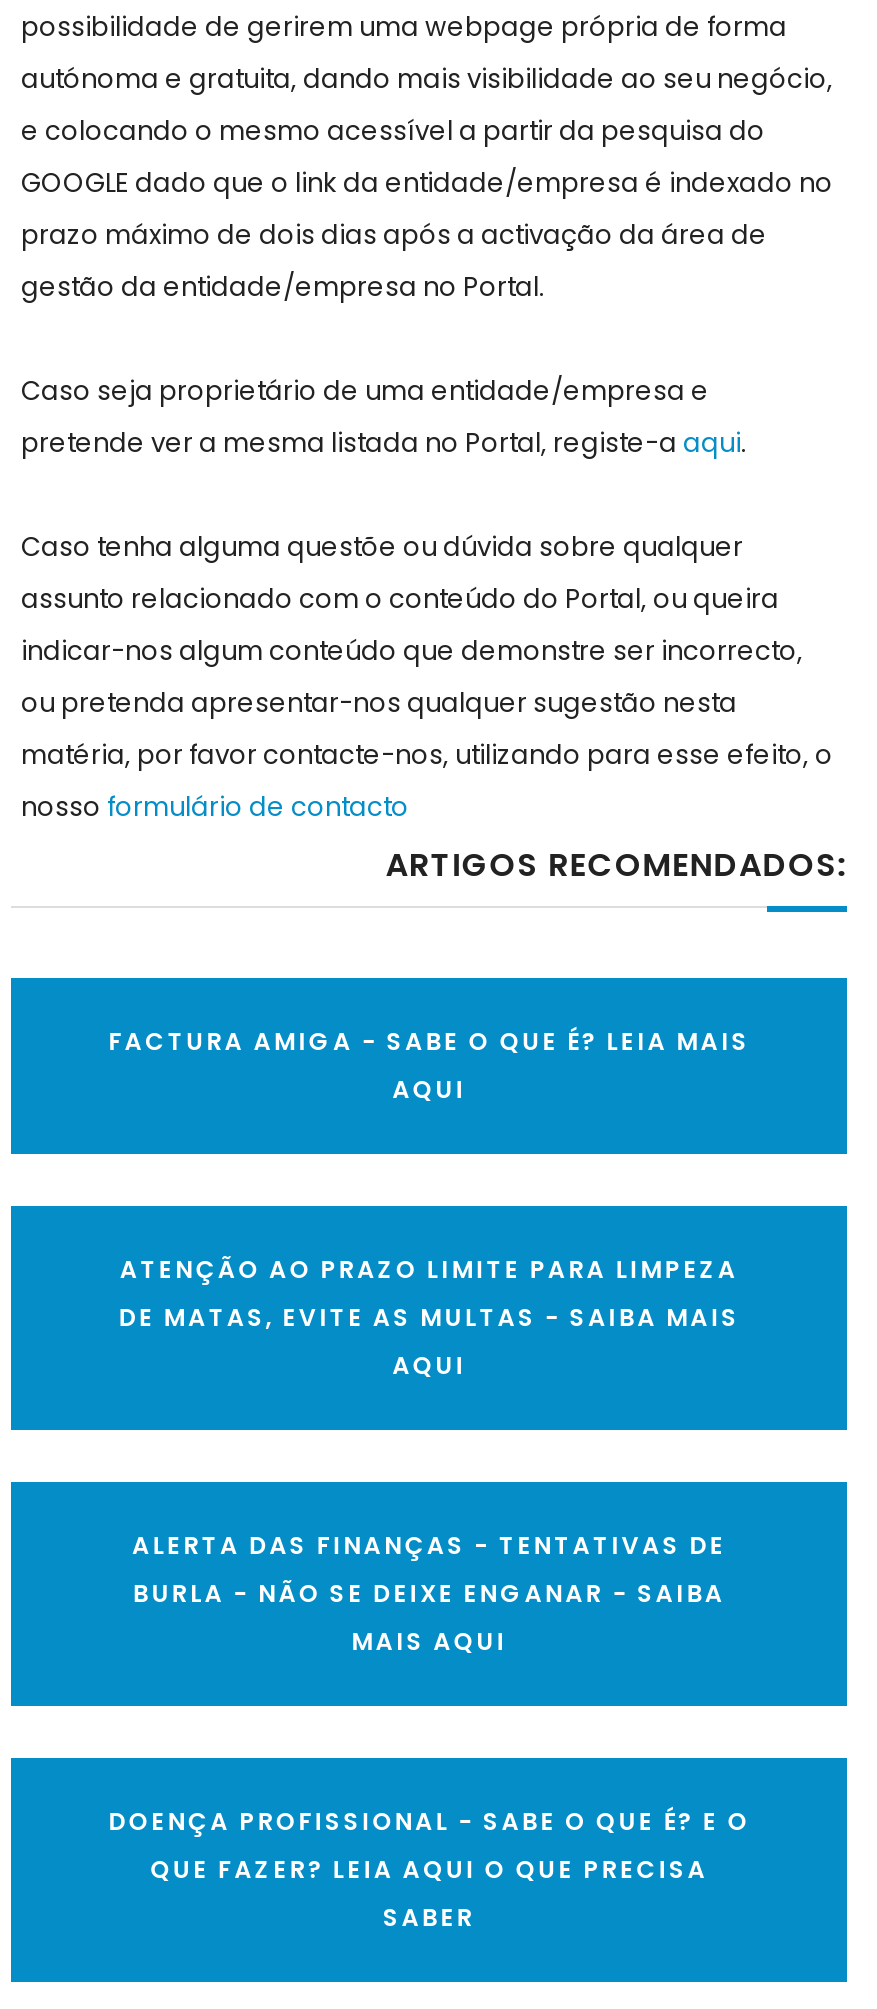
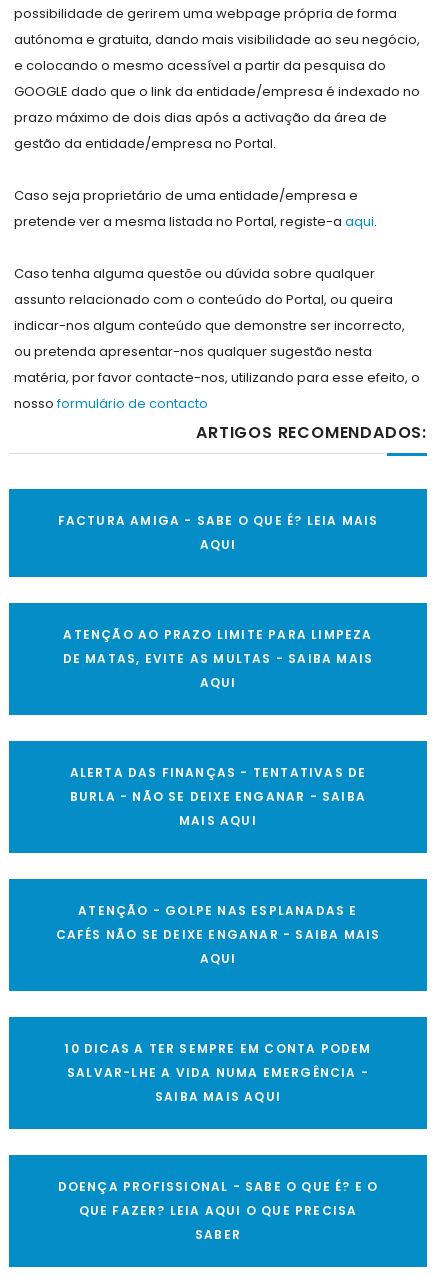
+ ATENÇÃO - GOLPE NAS ESPLANADAS E
+ CAFÉS NÃO SE DEIXE ENGANAR - SAIBA MAIS
+ AQUI

+ 10 DICAS A TER SEMPRE EM CONTA PODEM
+ SALVAR-LHE A VIDA NUMA EMERGÊNCIA -
+ SAIBA MAIS AQUI
